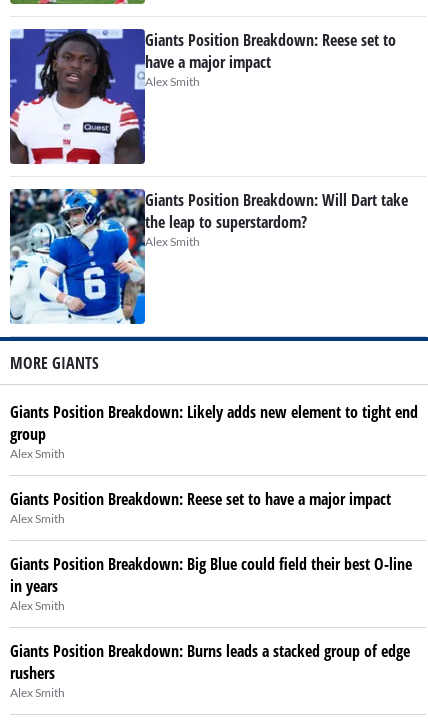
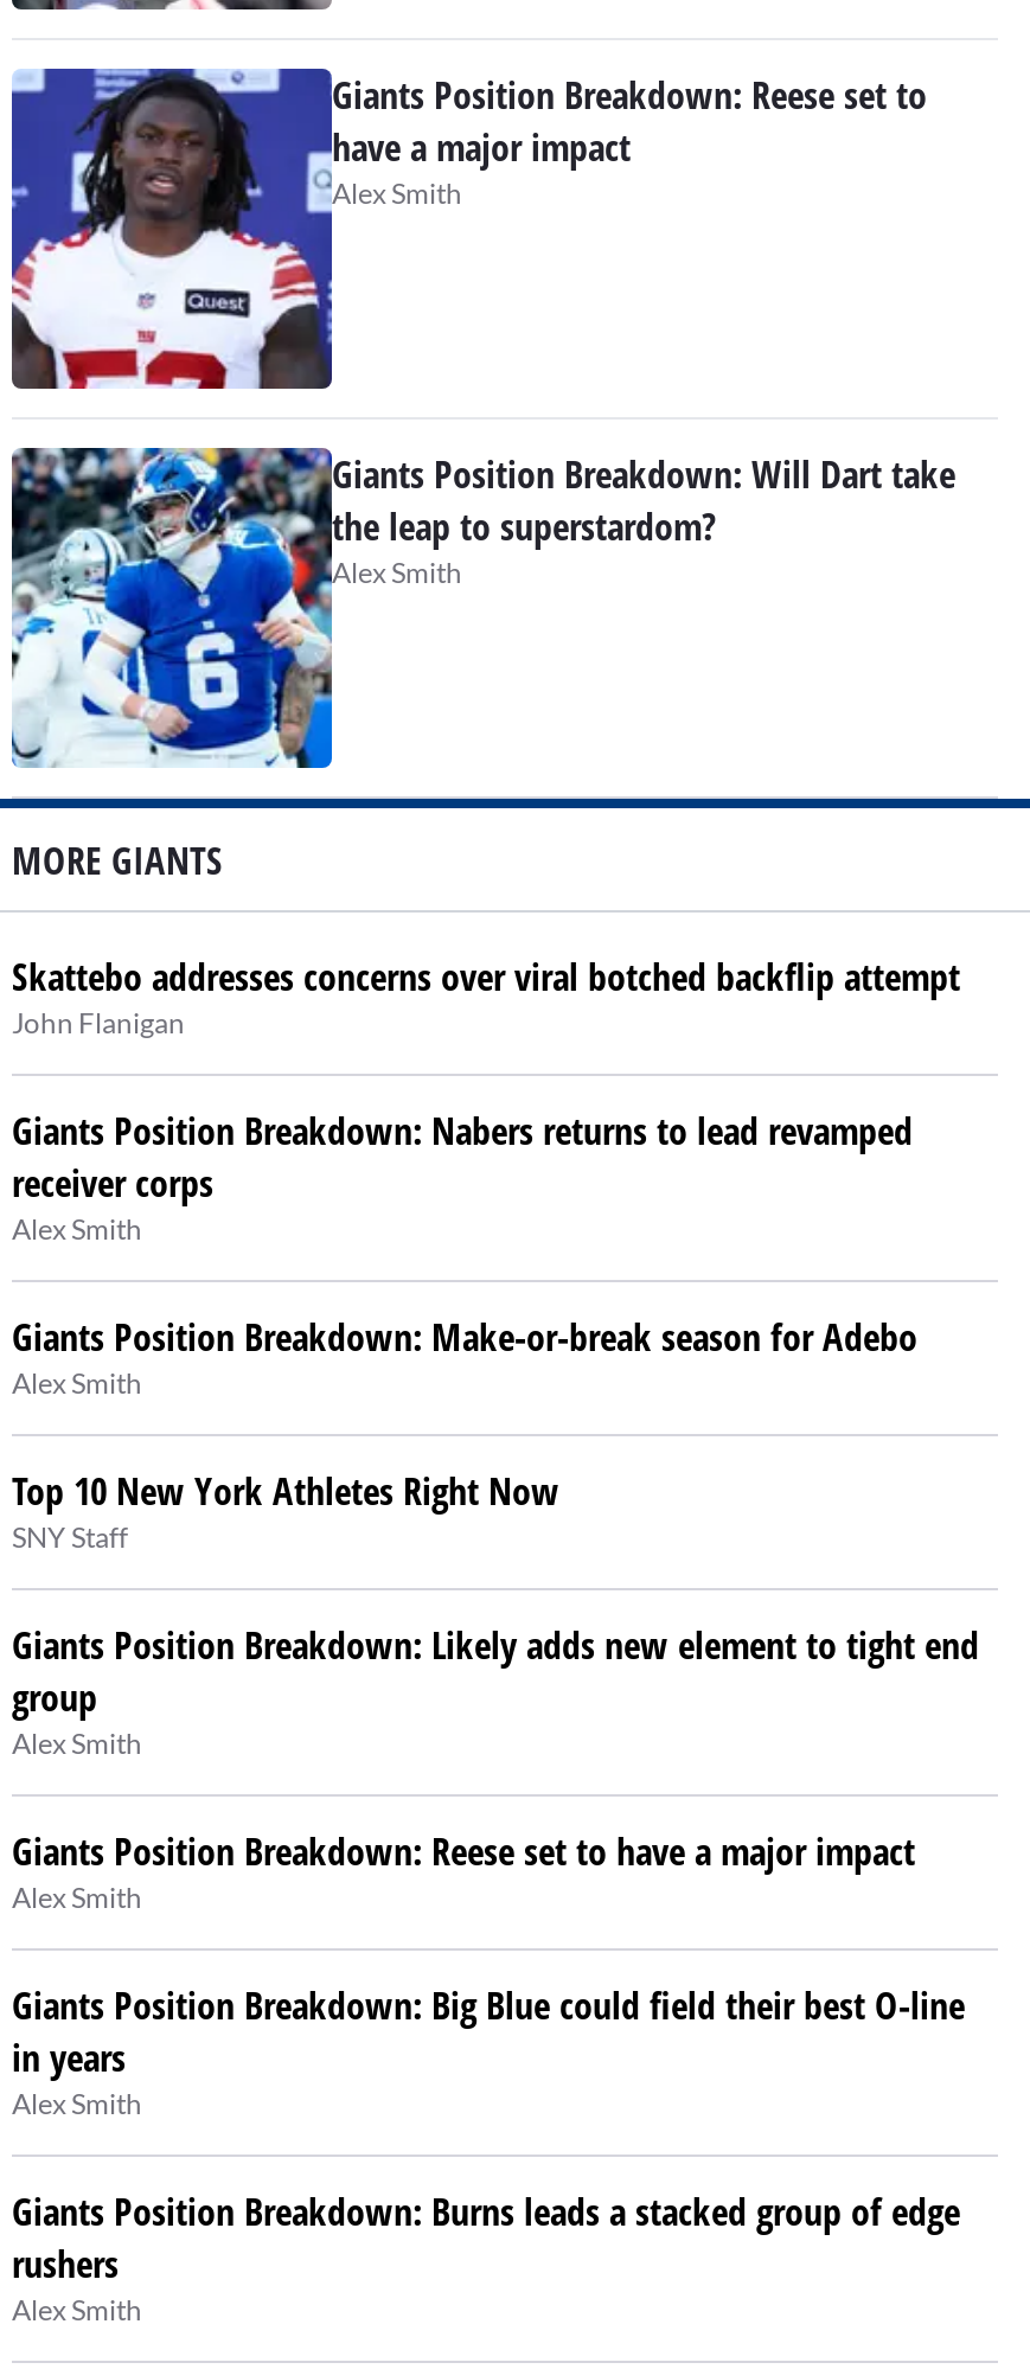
+ Skattebo addresses concerns over viral botched backflip attempt
+ John Flanigan
+ Giants Position Breakdown: Nabers returns to lead revamped
+ receiver corps
+ Alex Smith
+ Giants Position Breakdown: Make-or-break season for Adebo
+ Alex Smith
+ Top 10 New York Athletes Right Now
+ SNY Staff
